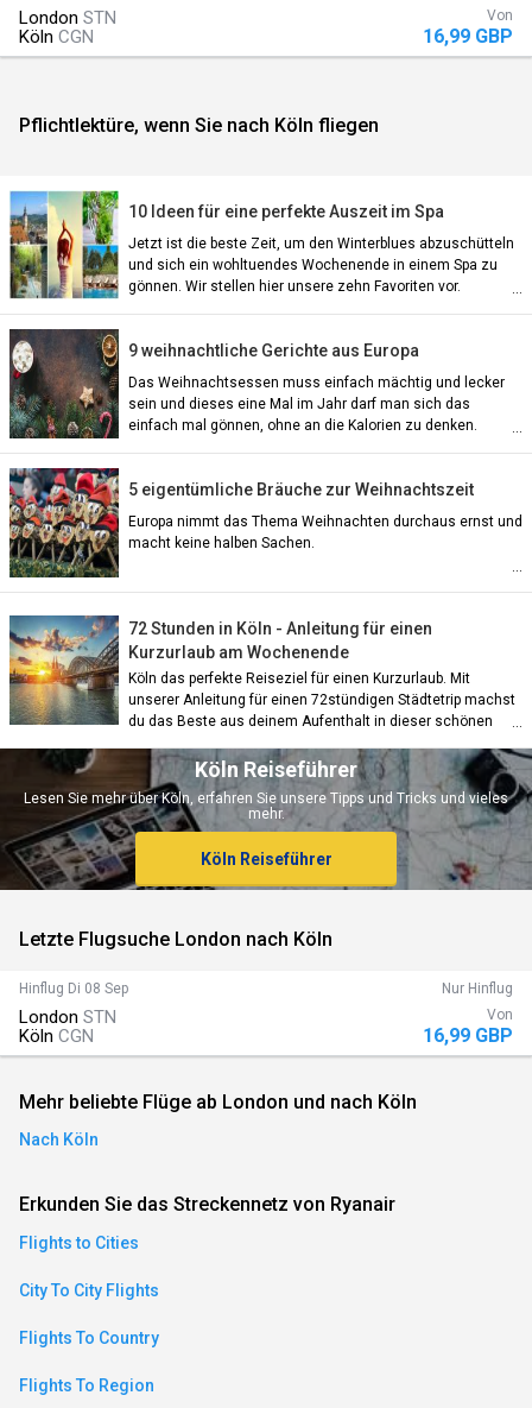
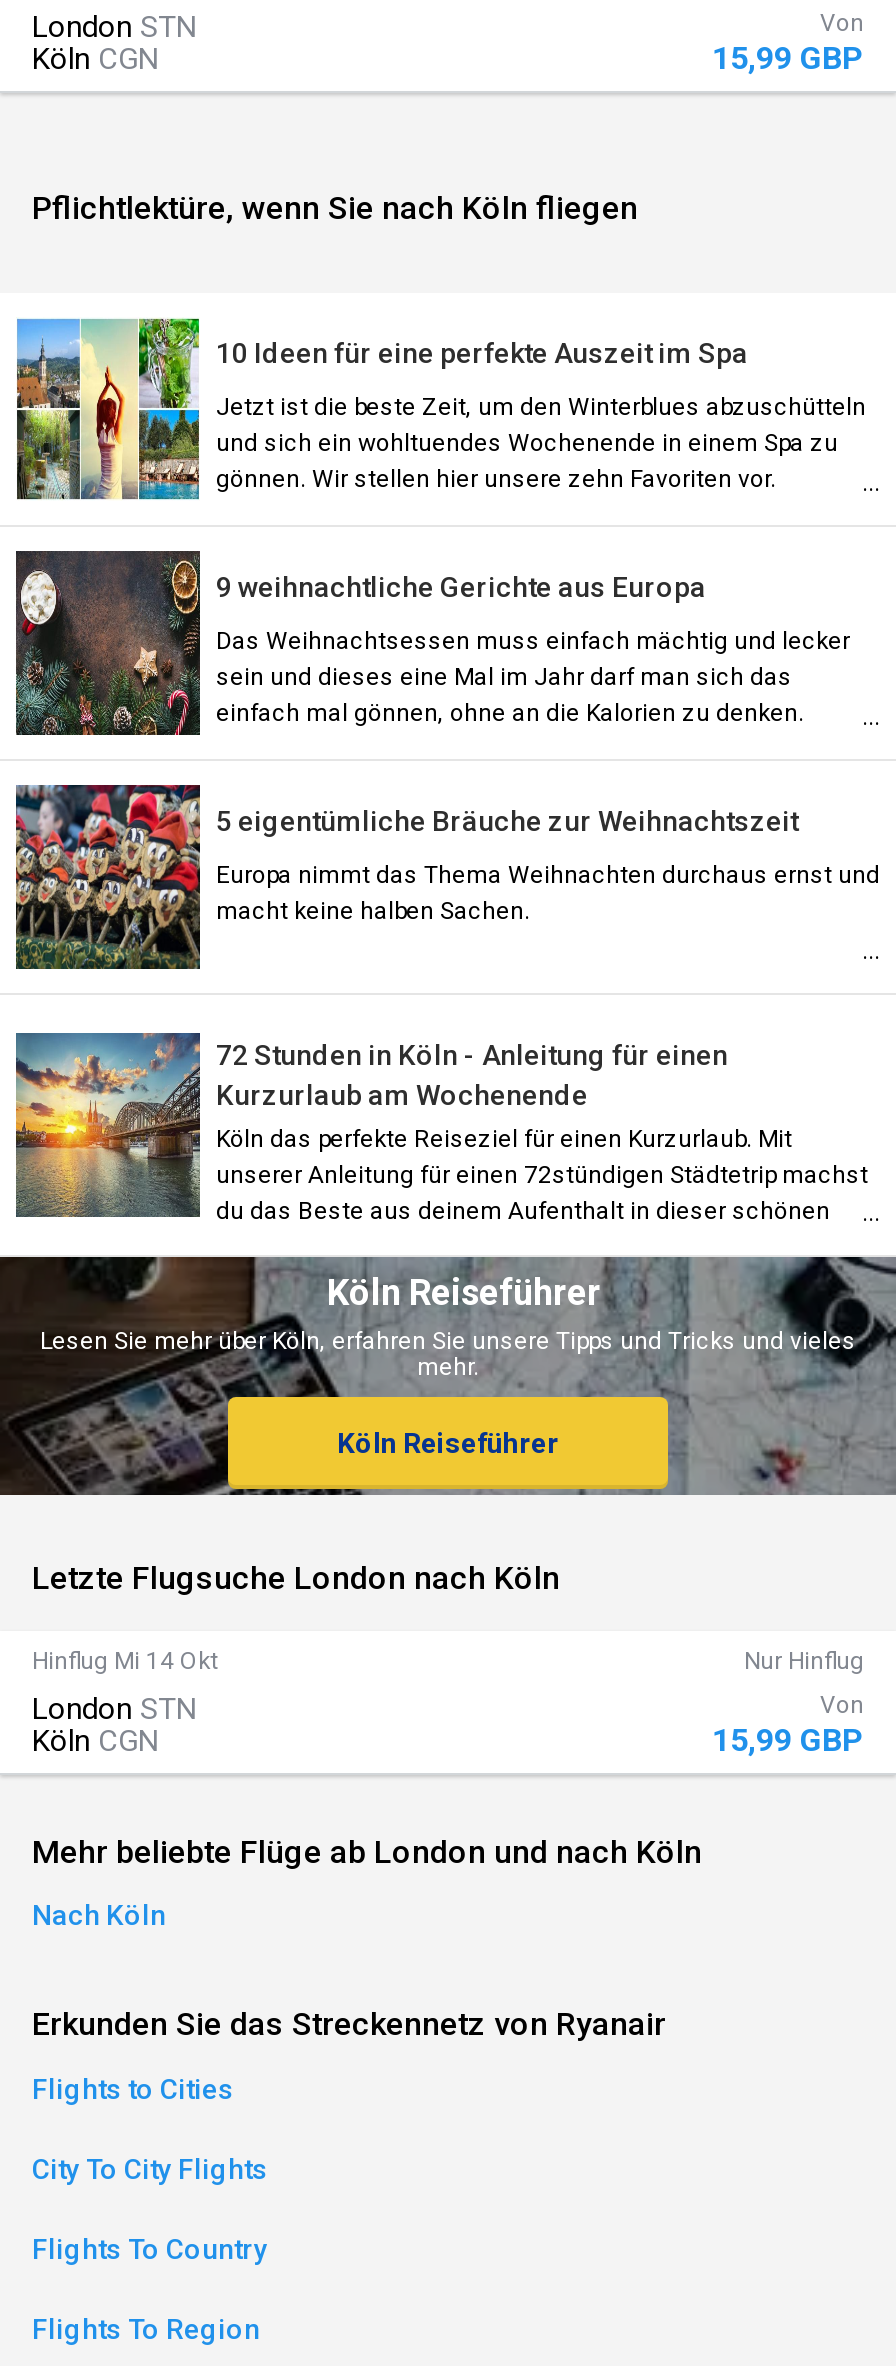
- 16,99 GBP
+ 15,99 GBP

- Hinflug Di 08 Sep
+ Hinflug Mi 14 Okt

- 16,99 GBP
+ 15,99 GBP
